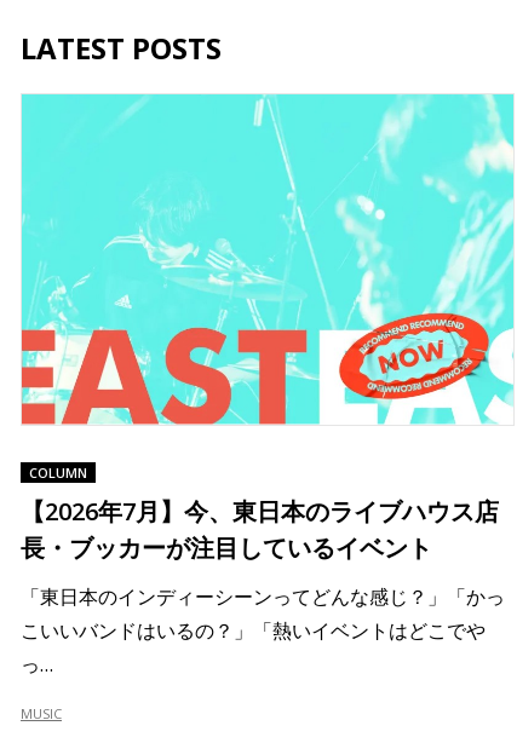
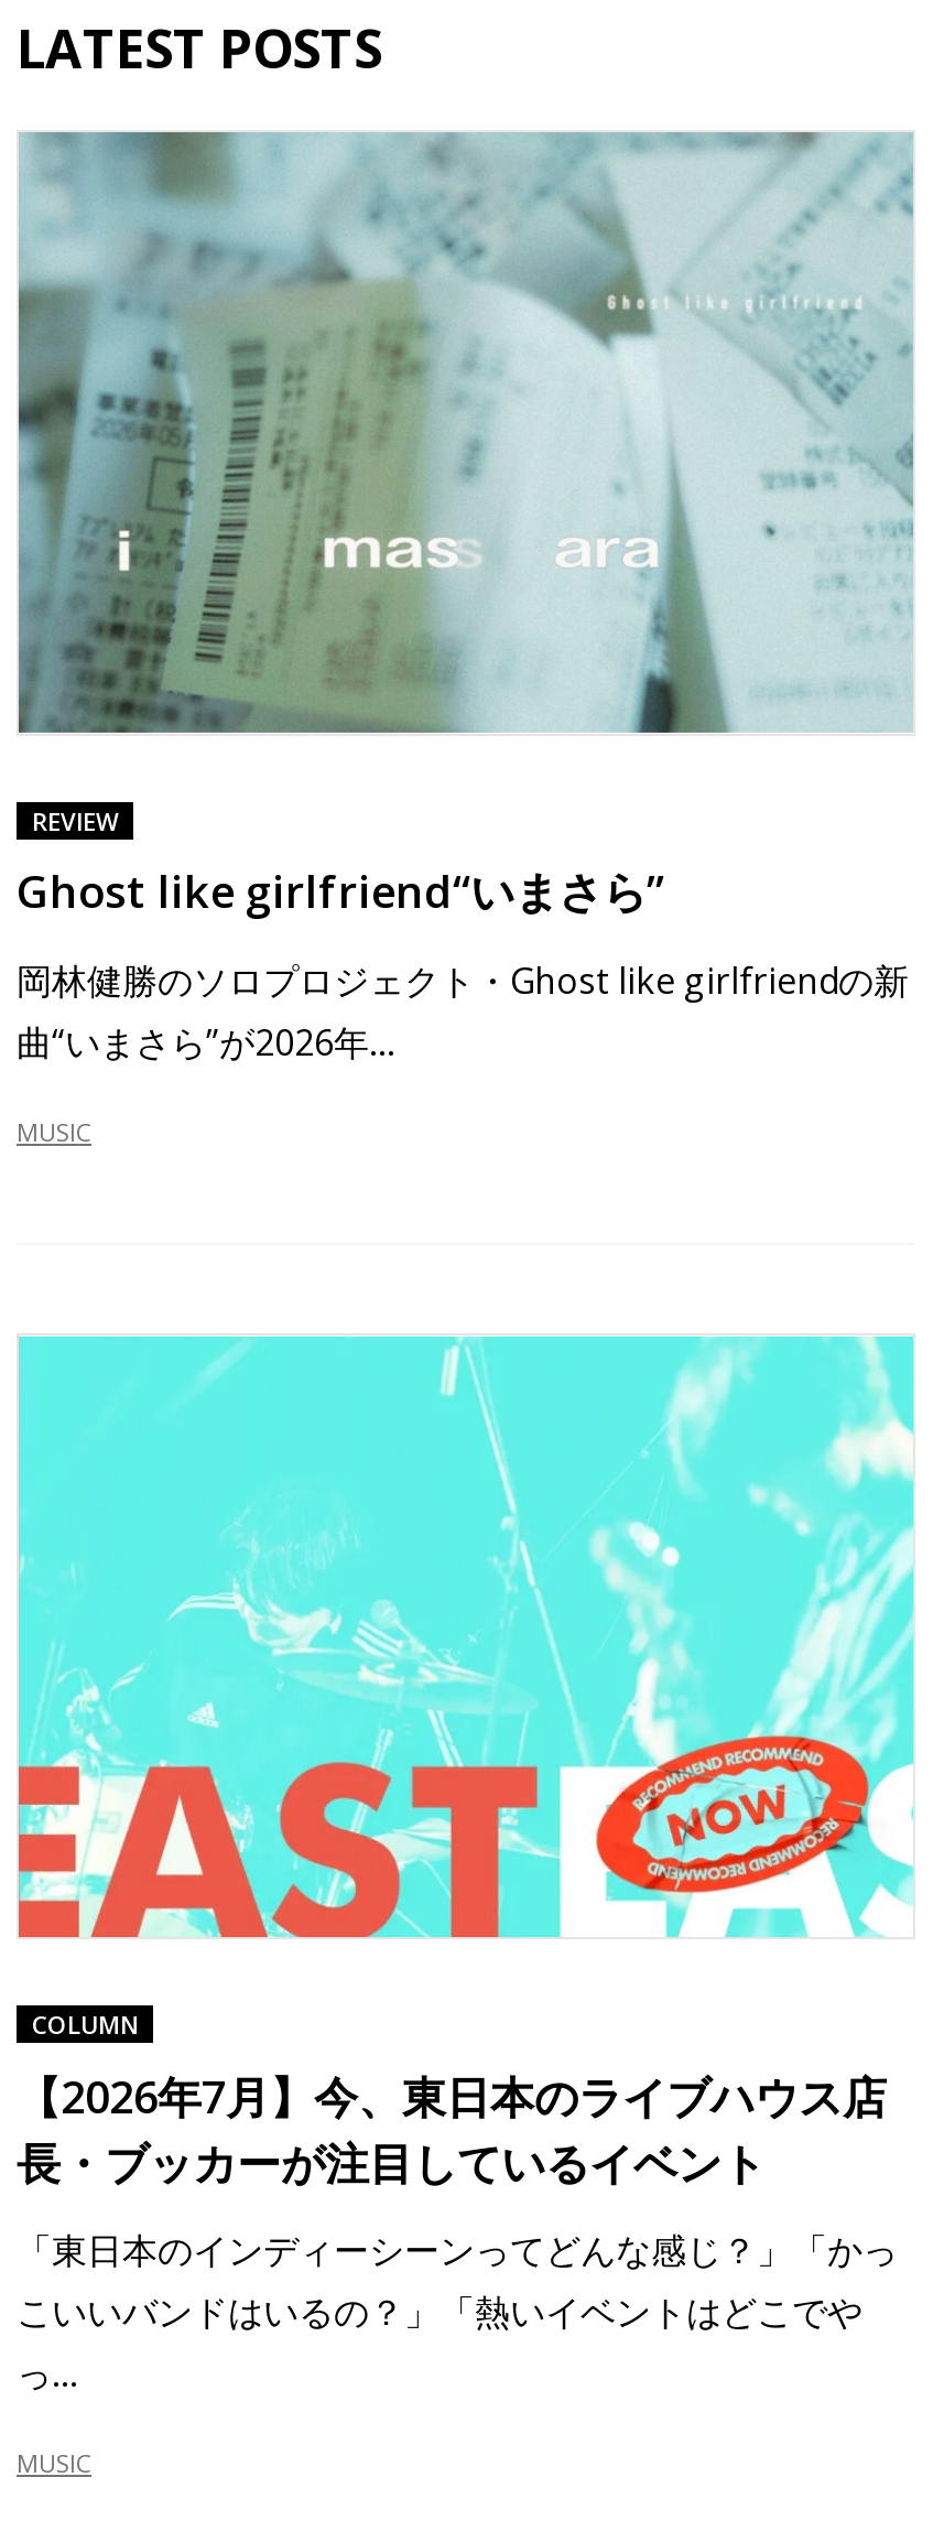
+ [image]
+ REVIEW
+ Ghost like girlfriend“いまさら”
+ 岡林健勝のソロプロジェクト・Ghost like girlfriendの新
+ 曲“いまさら”が2026年…
+ MUSIC
